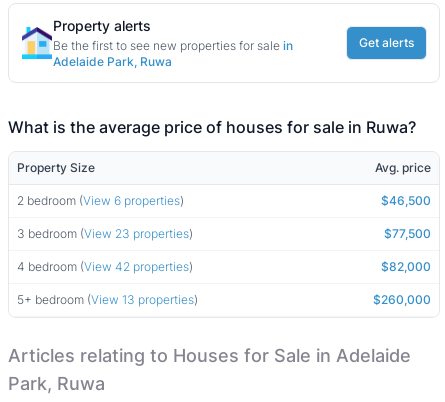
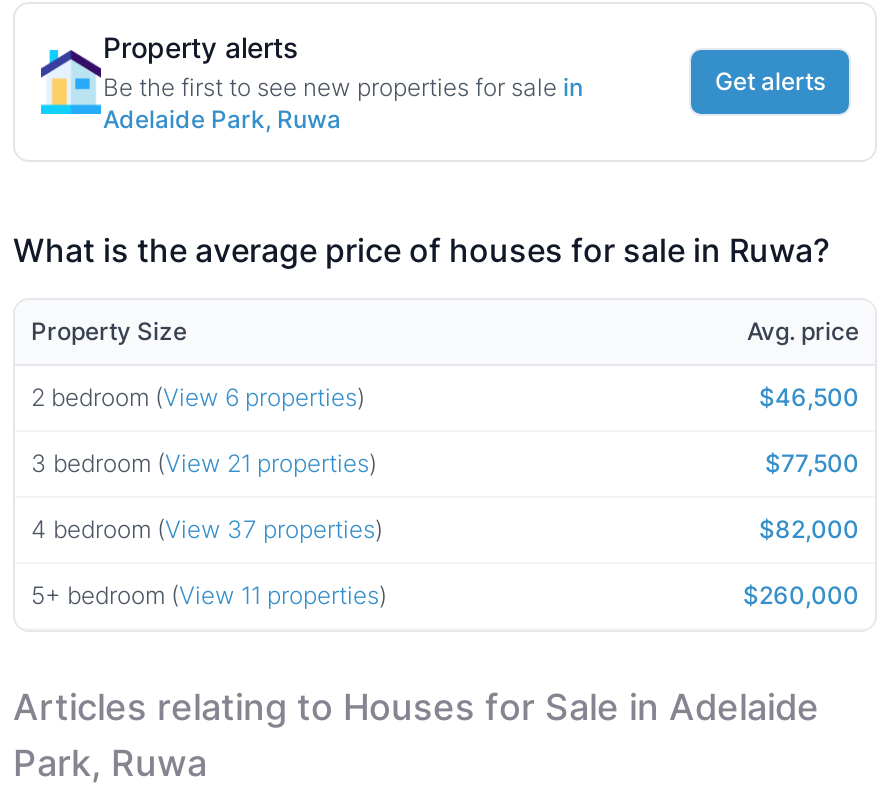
- 3 bedroom (View 23 properties)
+ 3 bedroom (View 21 properties)

- 4 bedroom (View 42 properties)
+ 4 bedroom (View 37 properties)

- 5+ bedroom (View 13 properties)
+ 5+ bedroom (View 11 properties)
